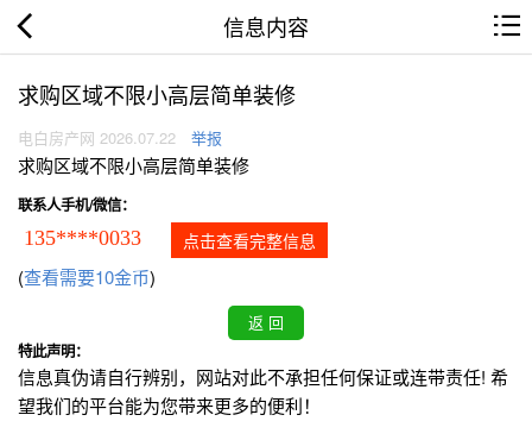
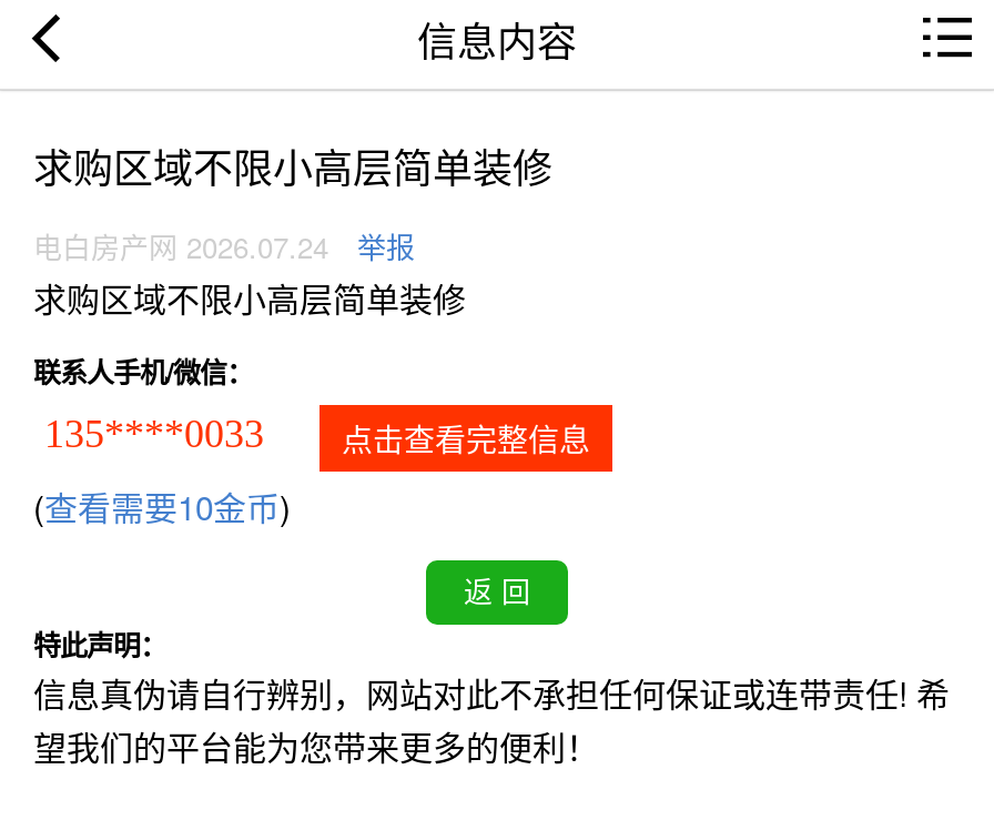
- 电白房产网 2026.07.22 举报
+ 电白房产网 2026.07.24 举报
